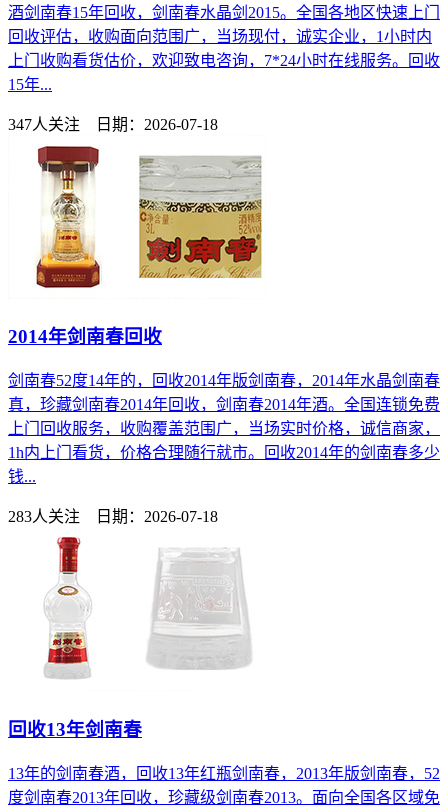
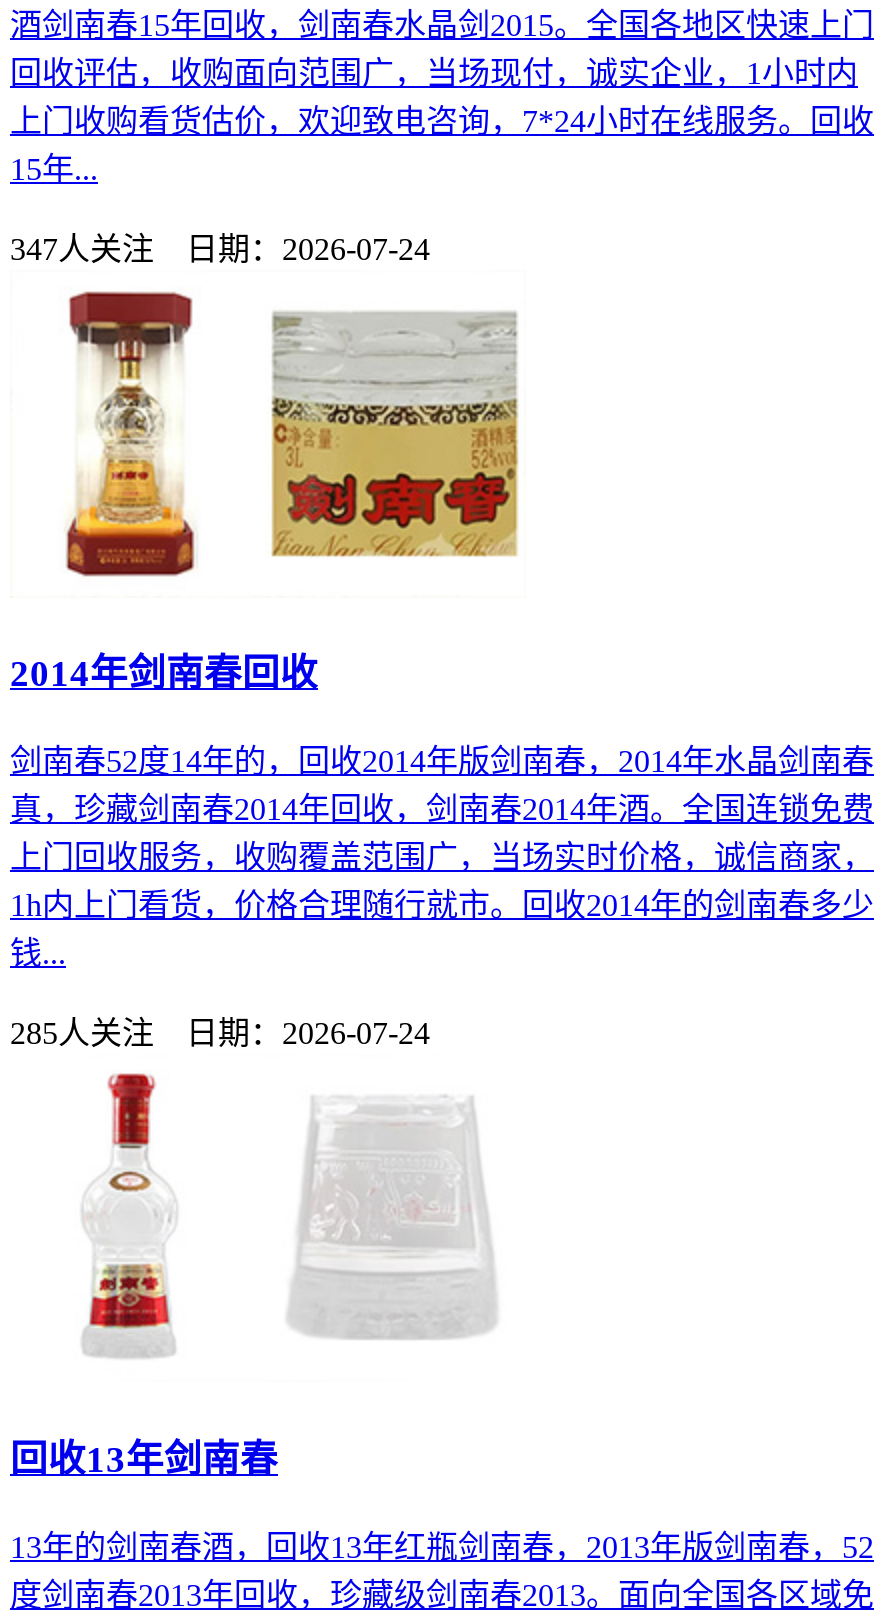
- 347人关注 日期：2026-07-18
+ 347人关注 日期：2026-07-24

- 283人关注 日期：2026-07-18
+ 285人关注 日期：2026-07-24
